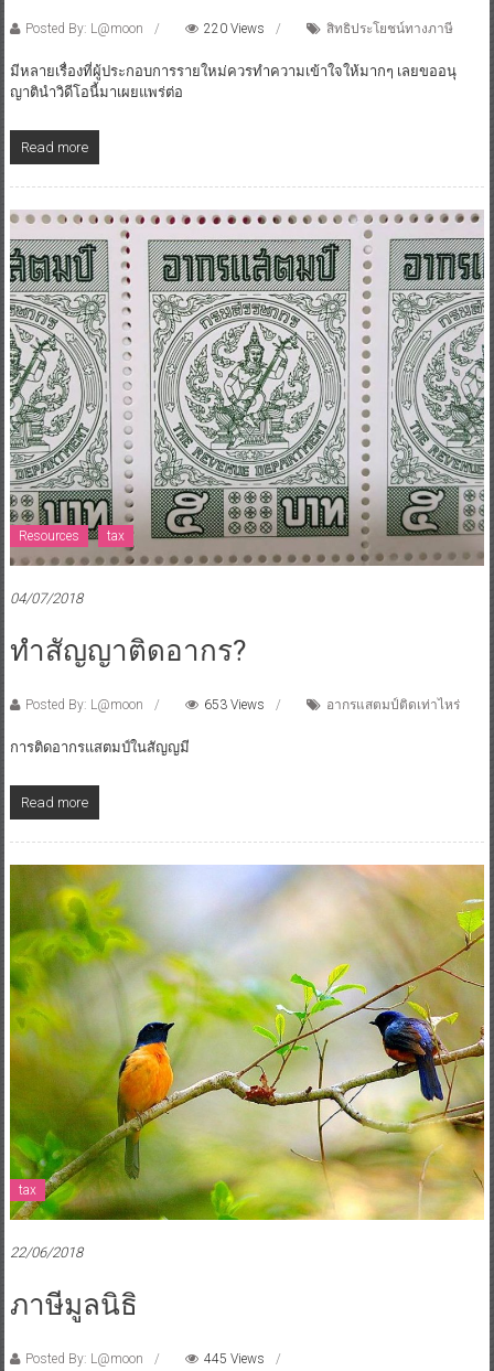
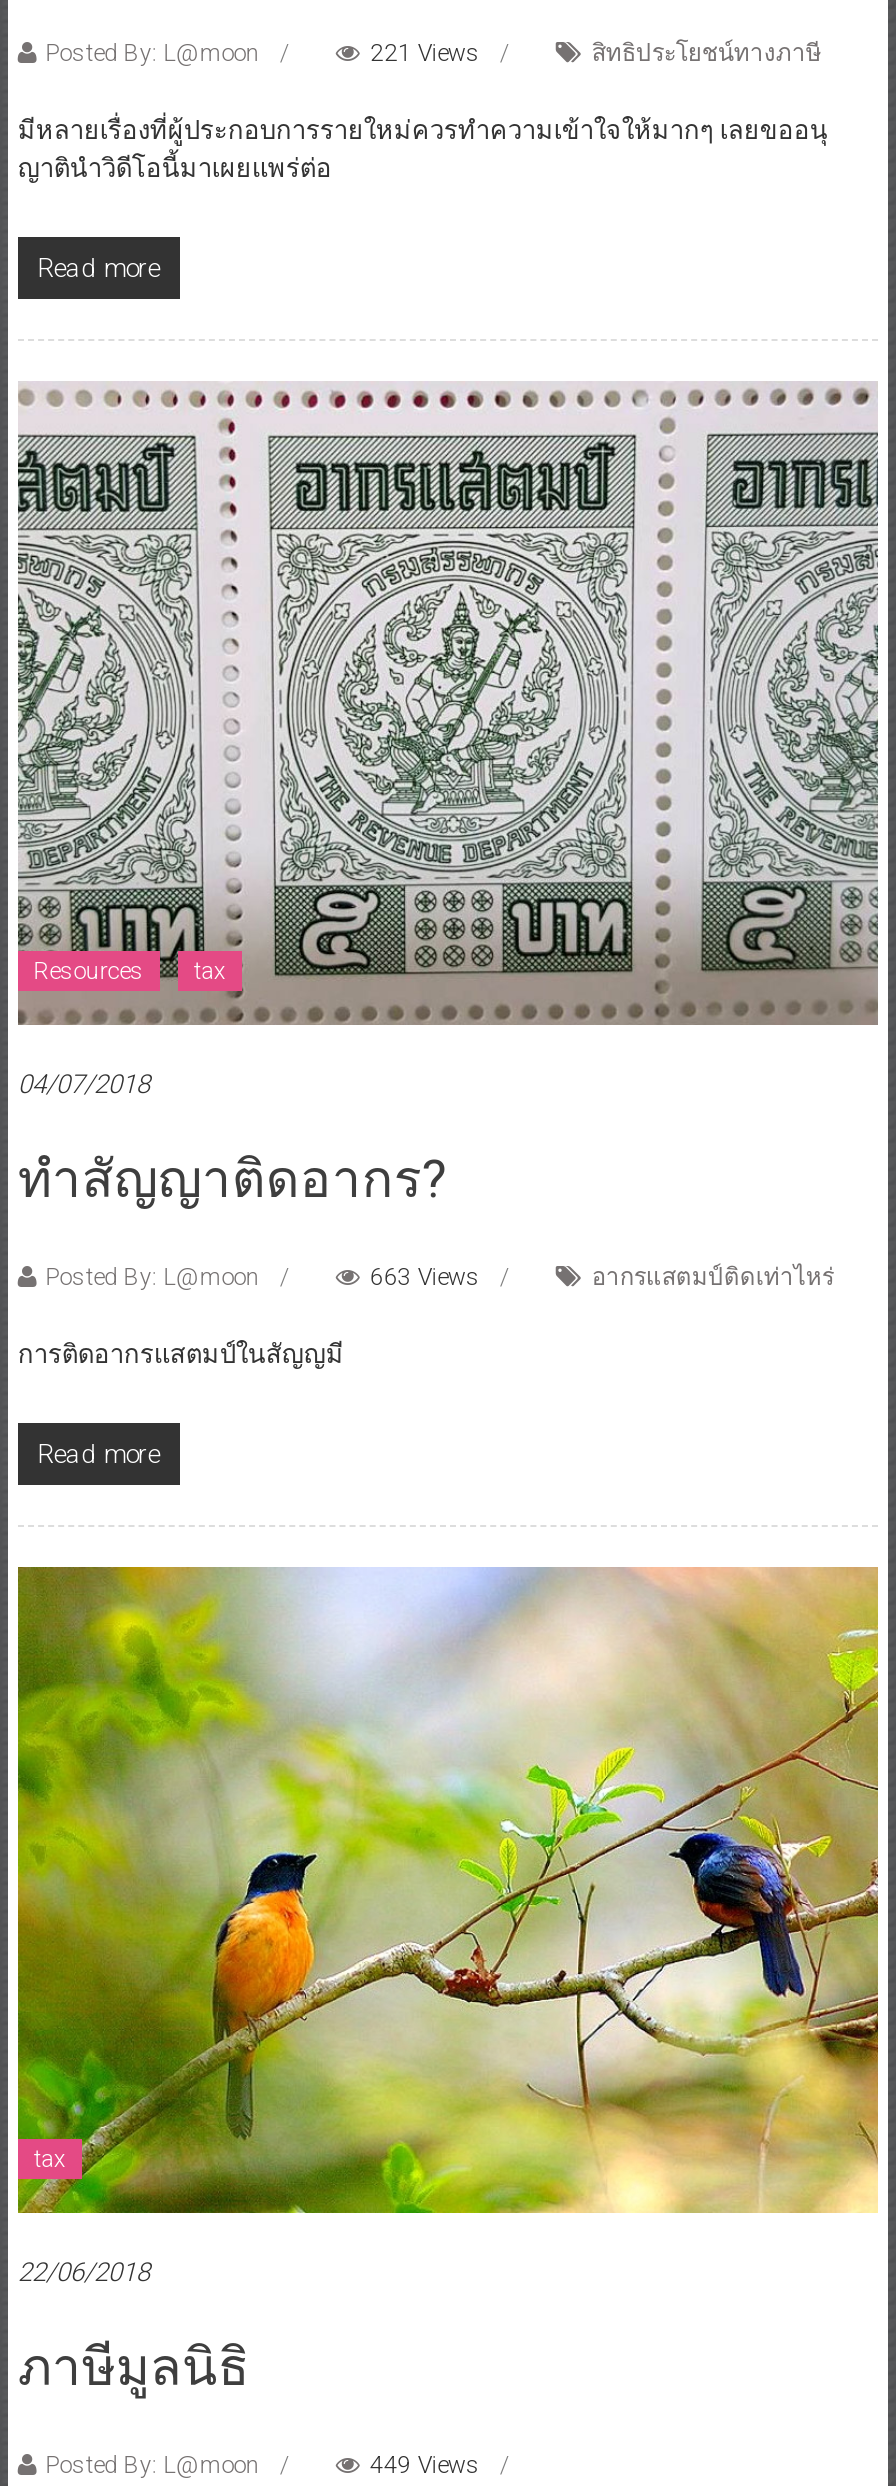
- 220 Views
+ 221 Views

- 653 Views
+ 663 Views

- 445 Views
+ 449 Views
